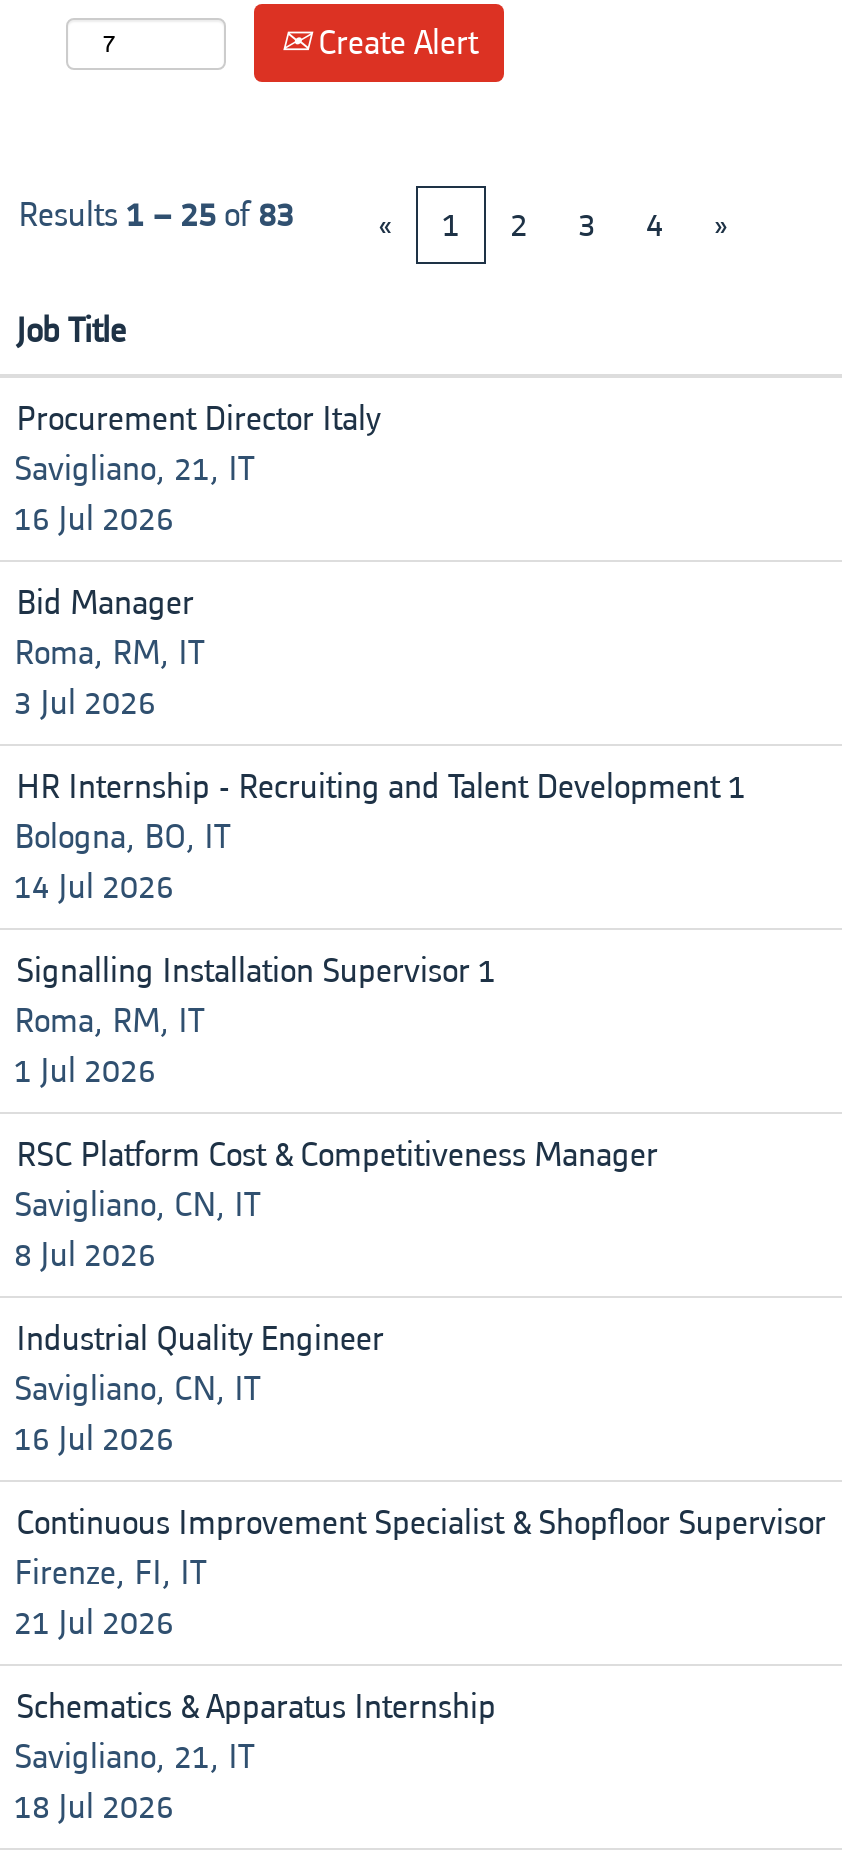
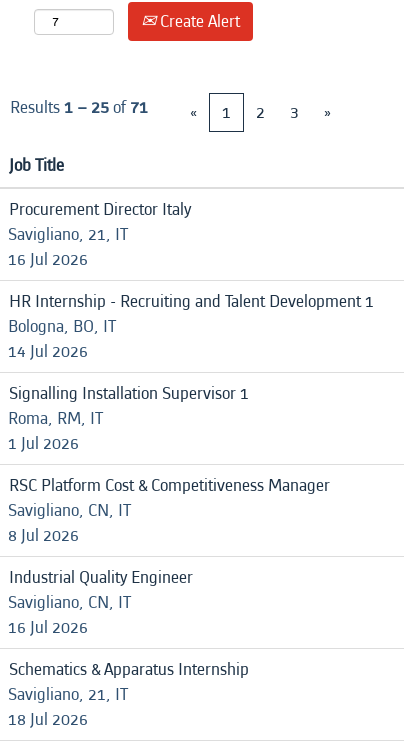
- Results 1 – 25 of83
+ Results 1 – 25 of71

- 4

- Bid Manager
- Roma, RM, IT
- 3 Jul 2026

- Continuous Improvement Specialist & Shopfloor Supervisor
- Firenze, FI, IT
- 21 Jul 2026
